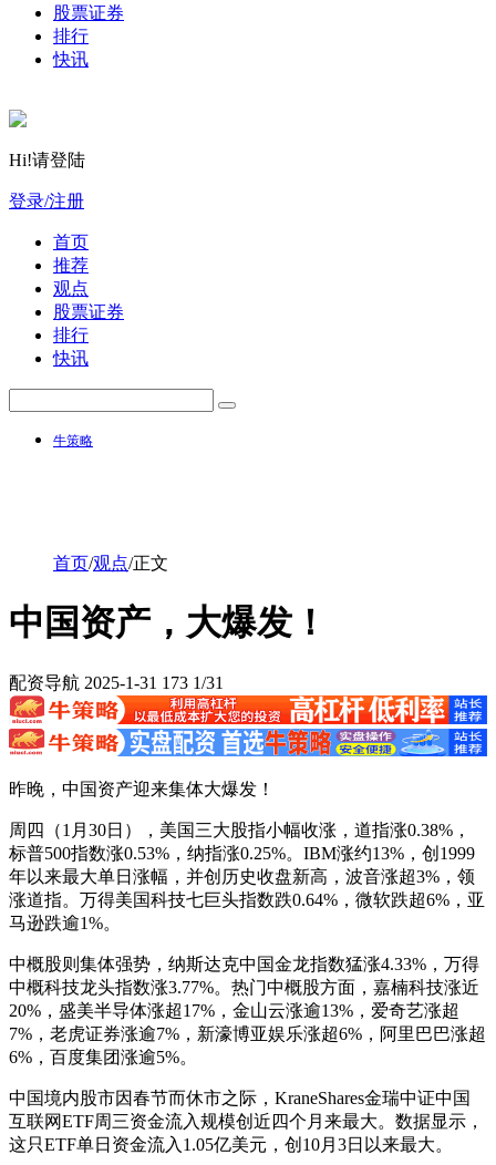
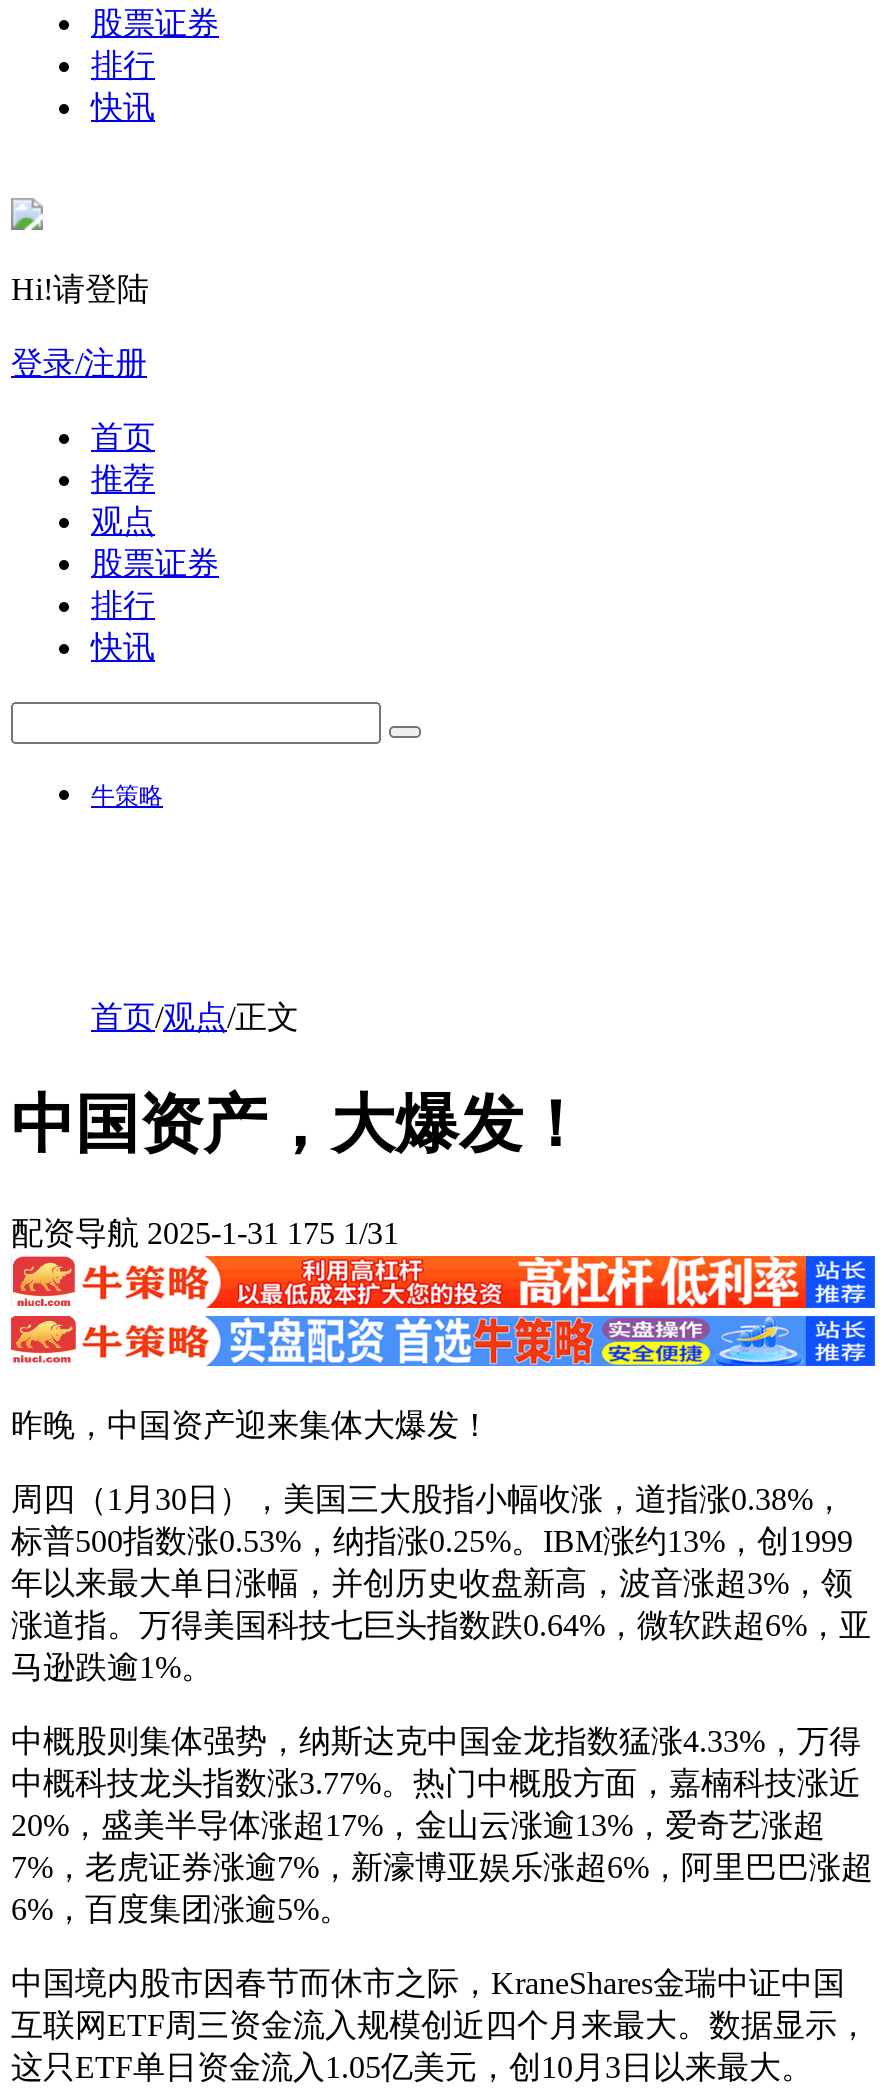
- 配资导航 2025-1-31 173 1/31
+ 配资导航 2025-1-31 175 1/31
